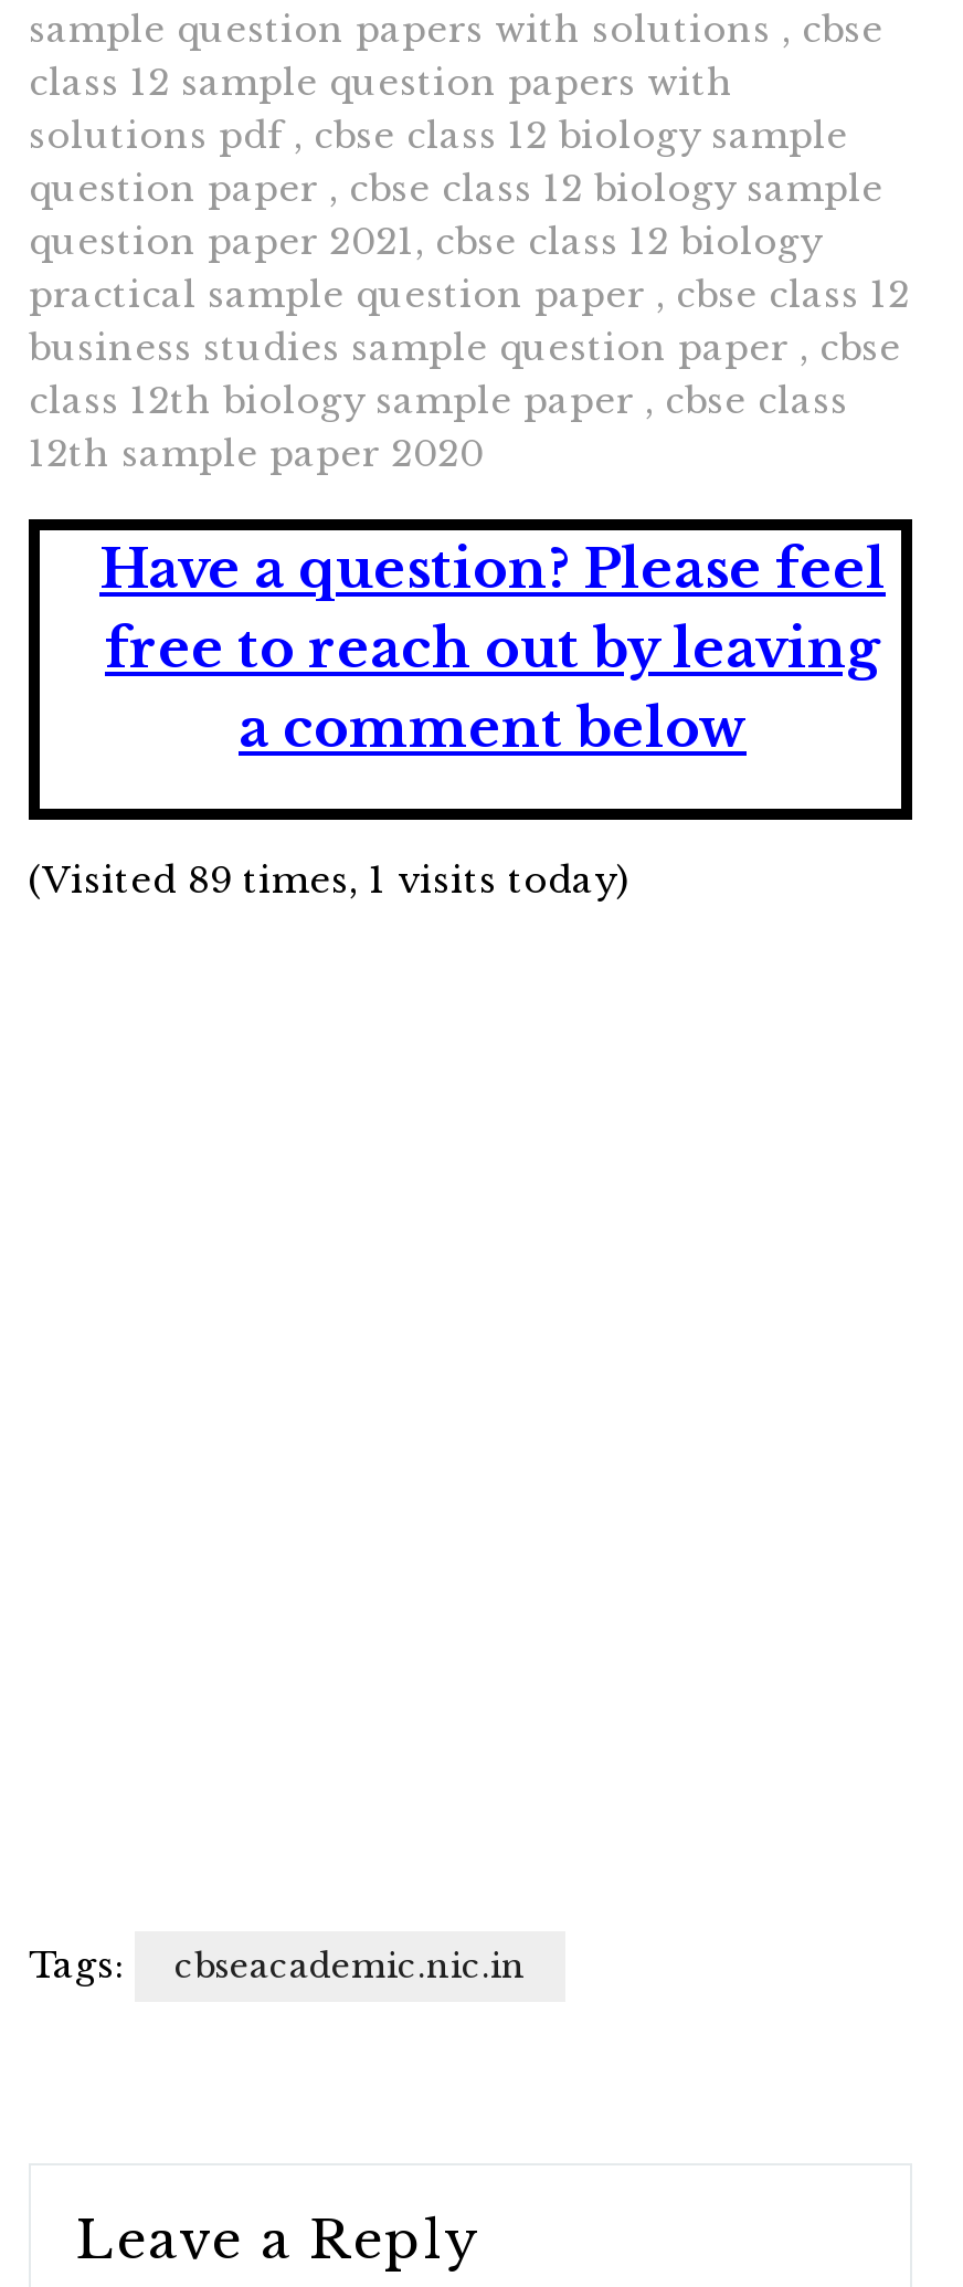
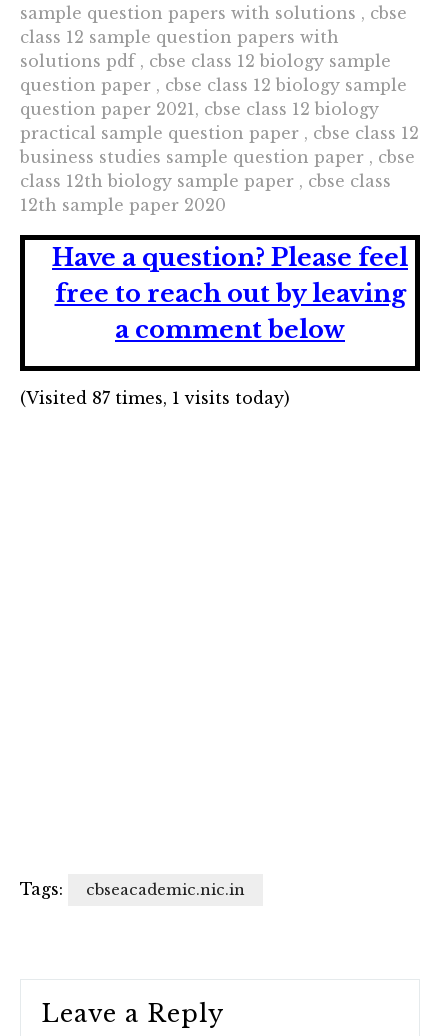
- (Visited 89 times, 1 visits today)
+ (Visited 87 times, 1 visits today)
